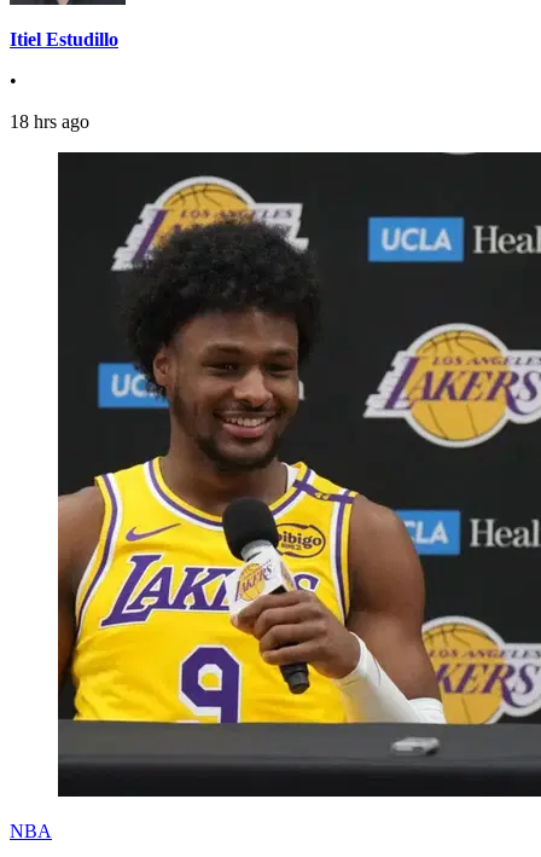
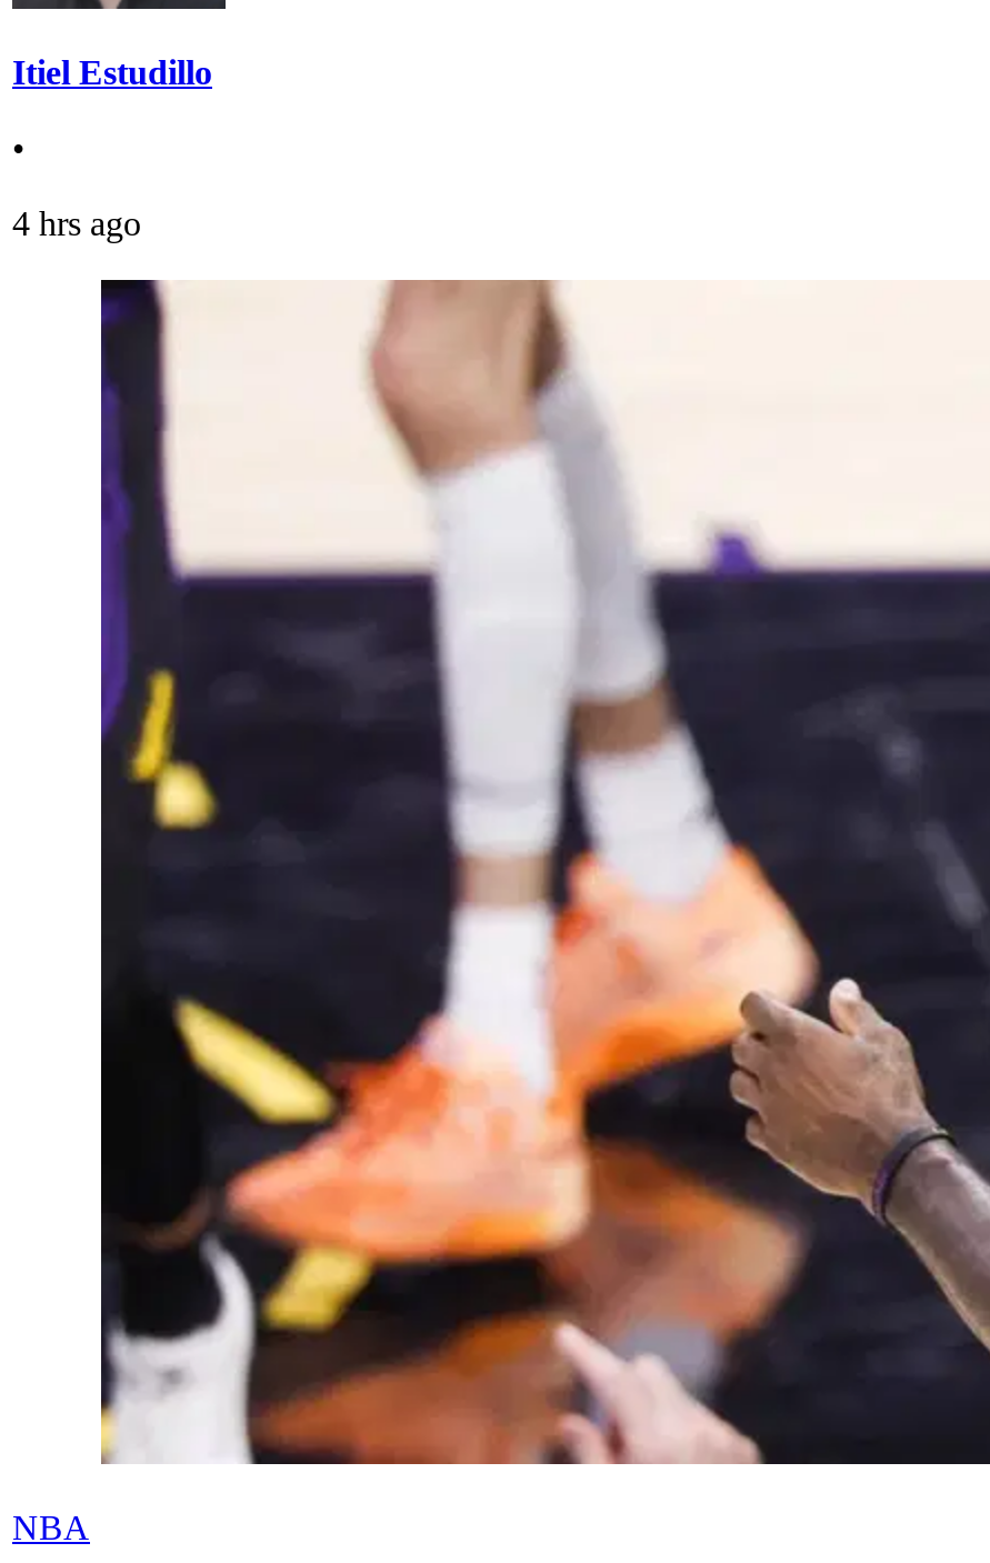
- 18 hrs ago
+ 4 hrs ago

- [image]
+ [image]
